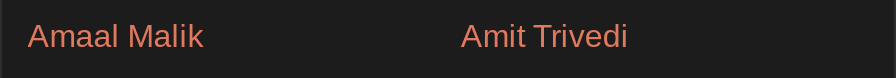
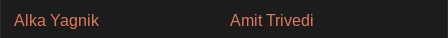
- Amaal Malik
+ Alka Yagnik
